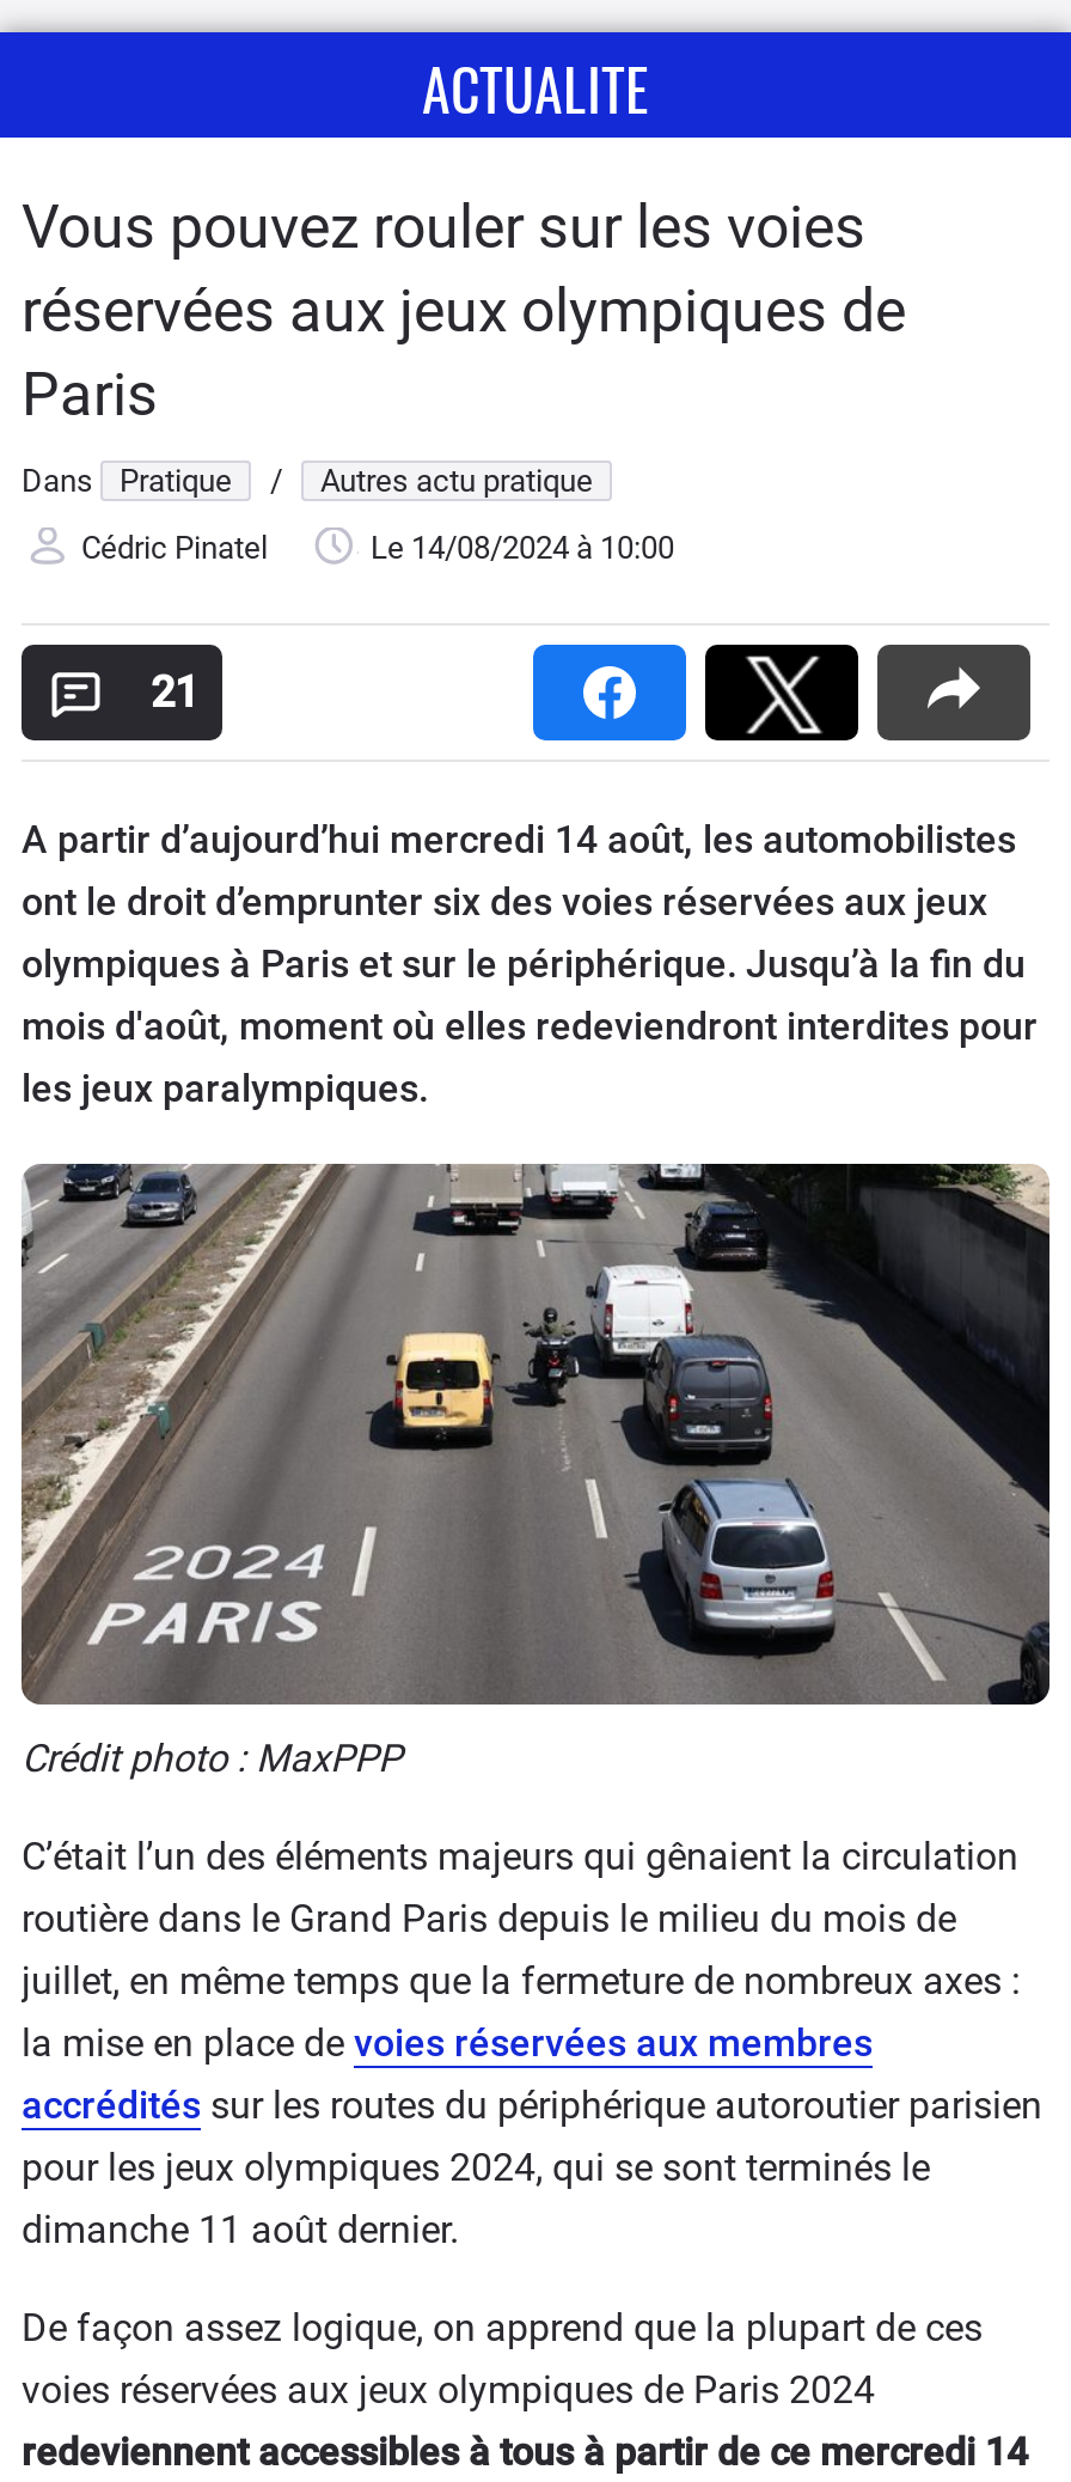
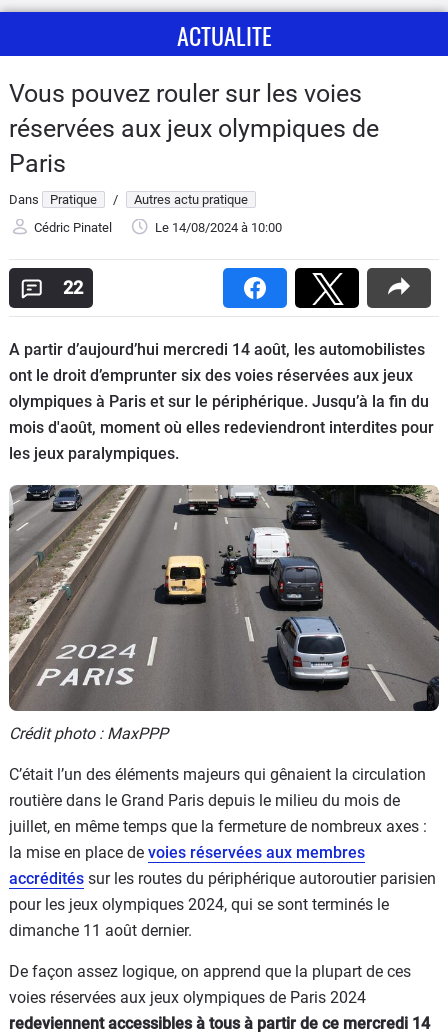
- 21
+ 22
